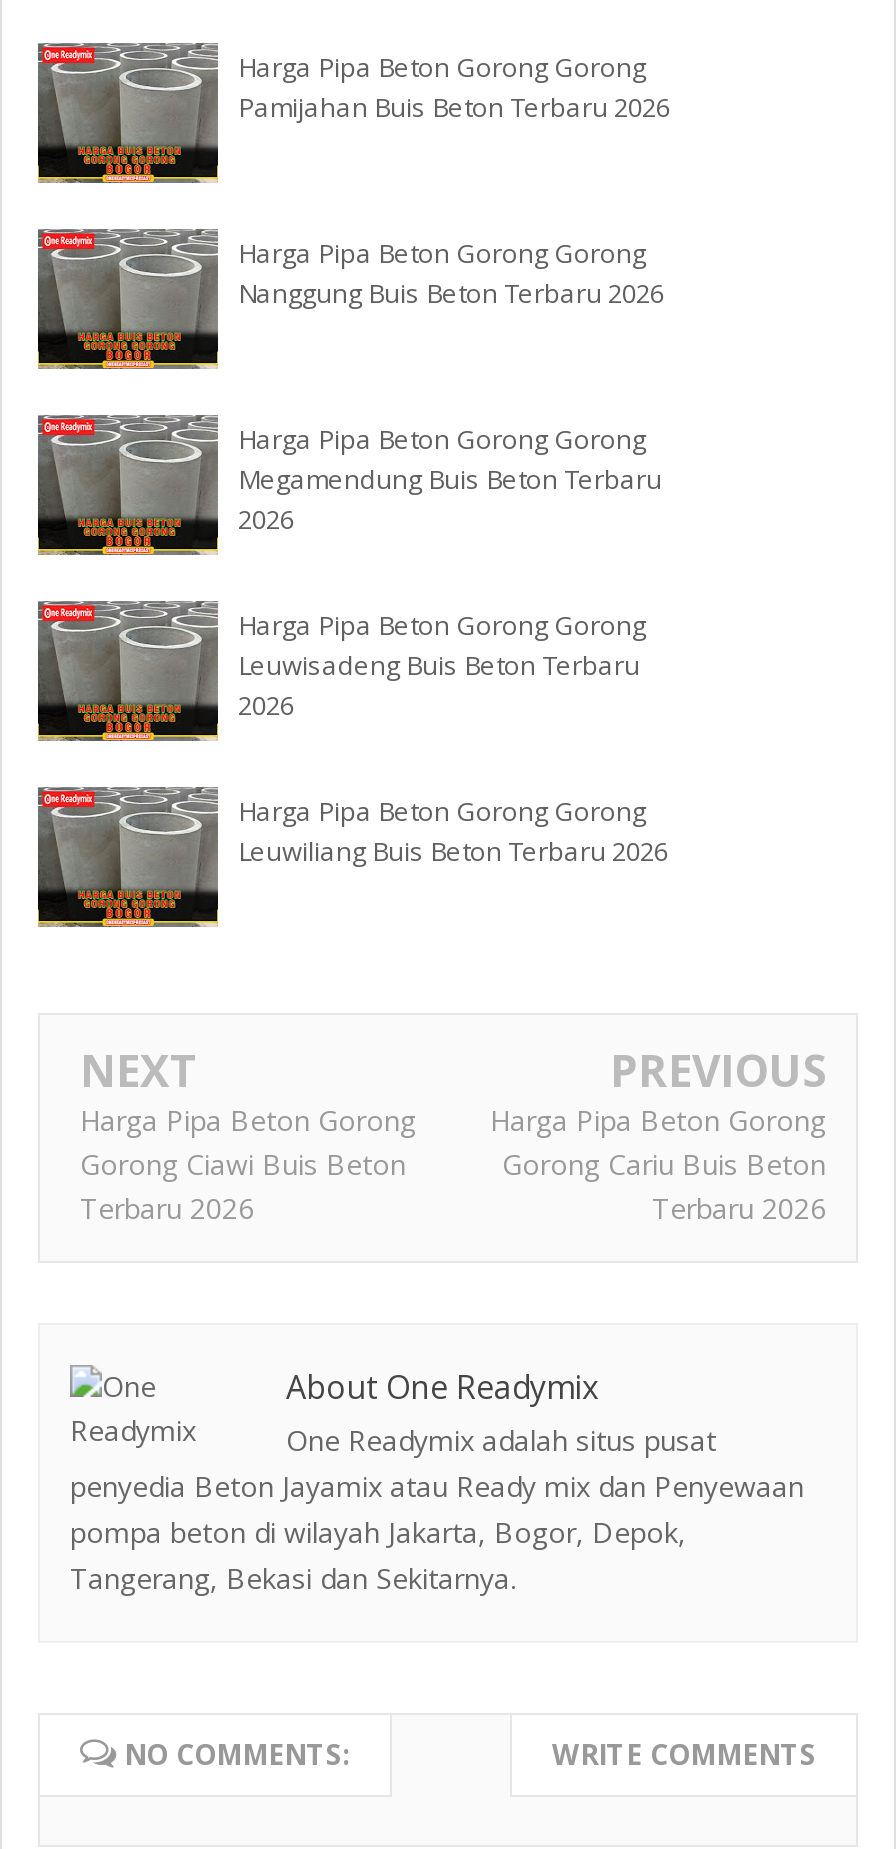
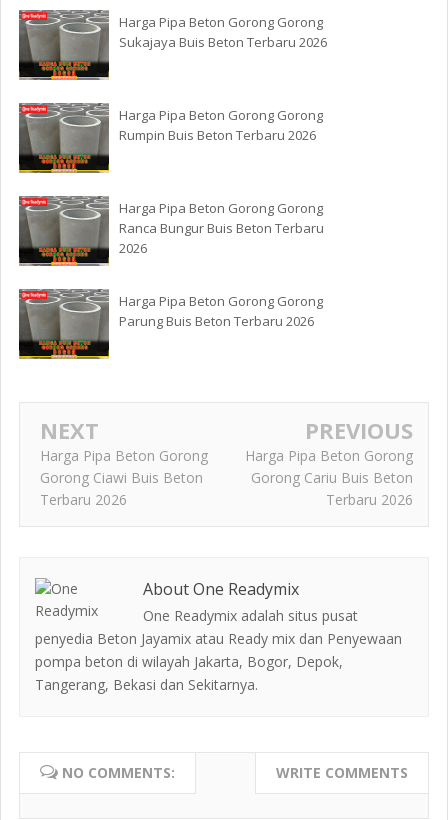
- Pamijahan Buis Beton Terbaru 2026
+ Sukajaya Buis Beton Terbaru 2026

- Nanggung Buis Beton Terbaru 2026
+ Rumpin Buis Beton Terbaru 2026

- Megamendung Buis Beton Terbaru
+ Ranca Bungur Buis Beton Terbaru

- Leuwisadeng Buis Beton Terbaru
- 2026
- Harga Pipa Beton Gorong Gorong
- Leuwiliang Buis Beton Terbaru 2026
+ Parung Buis Beton Terbaru 2026
